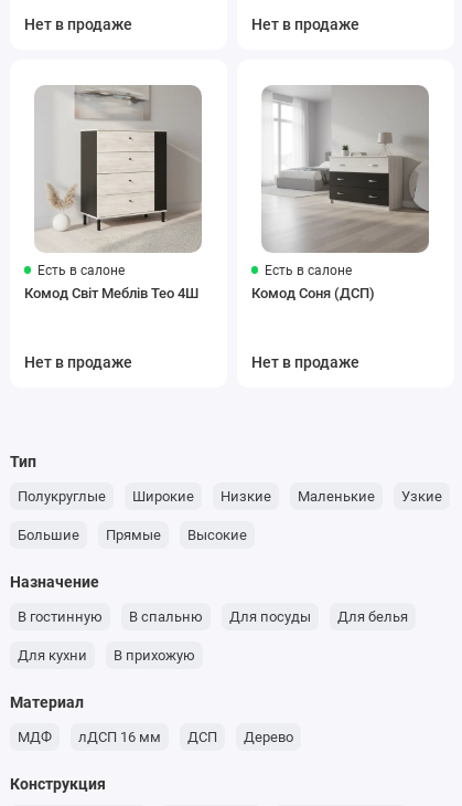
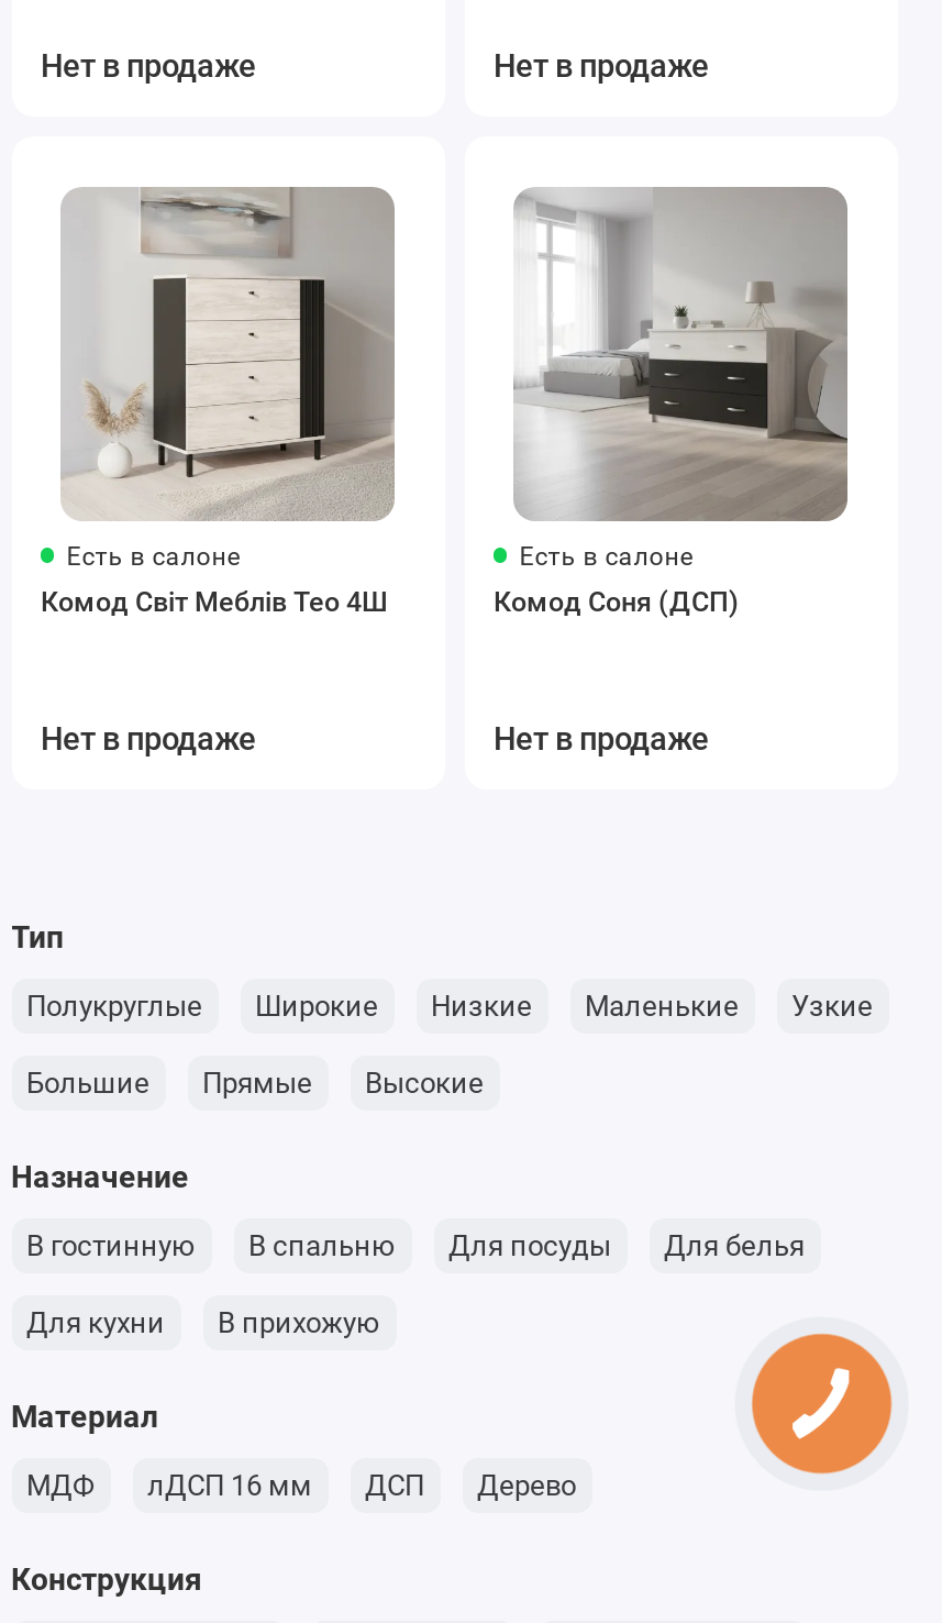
+ [image]
